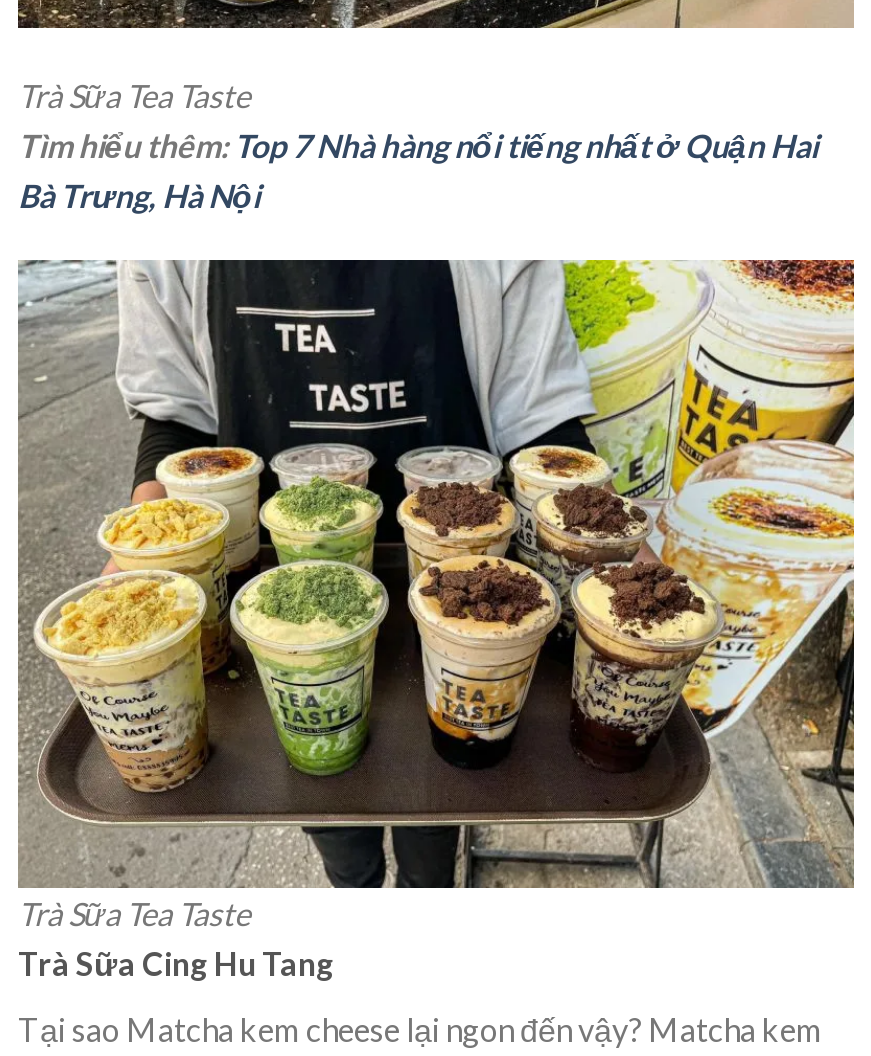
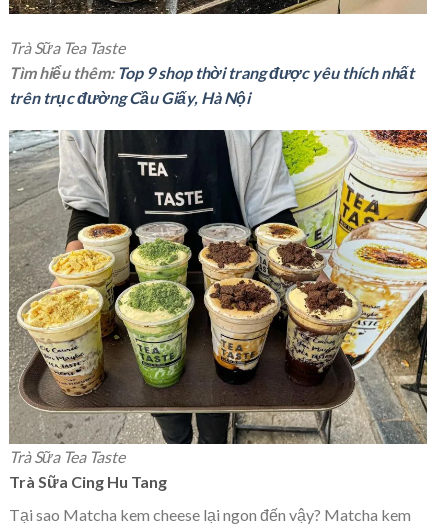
- Tìm hiểu thêm: Top 7 Nhà hàng nổi tiếng nhất ở Quận Hai
- Bà Trưng, Hà Nội
+ Tìm hiểu thêm: Top 9 shop thời trang được yêu thích nhất
+ trên trục đường Cầu Giấy, Hà Nội
